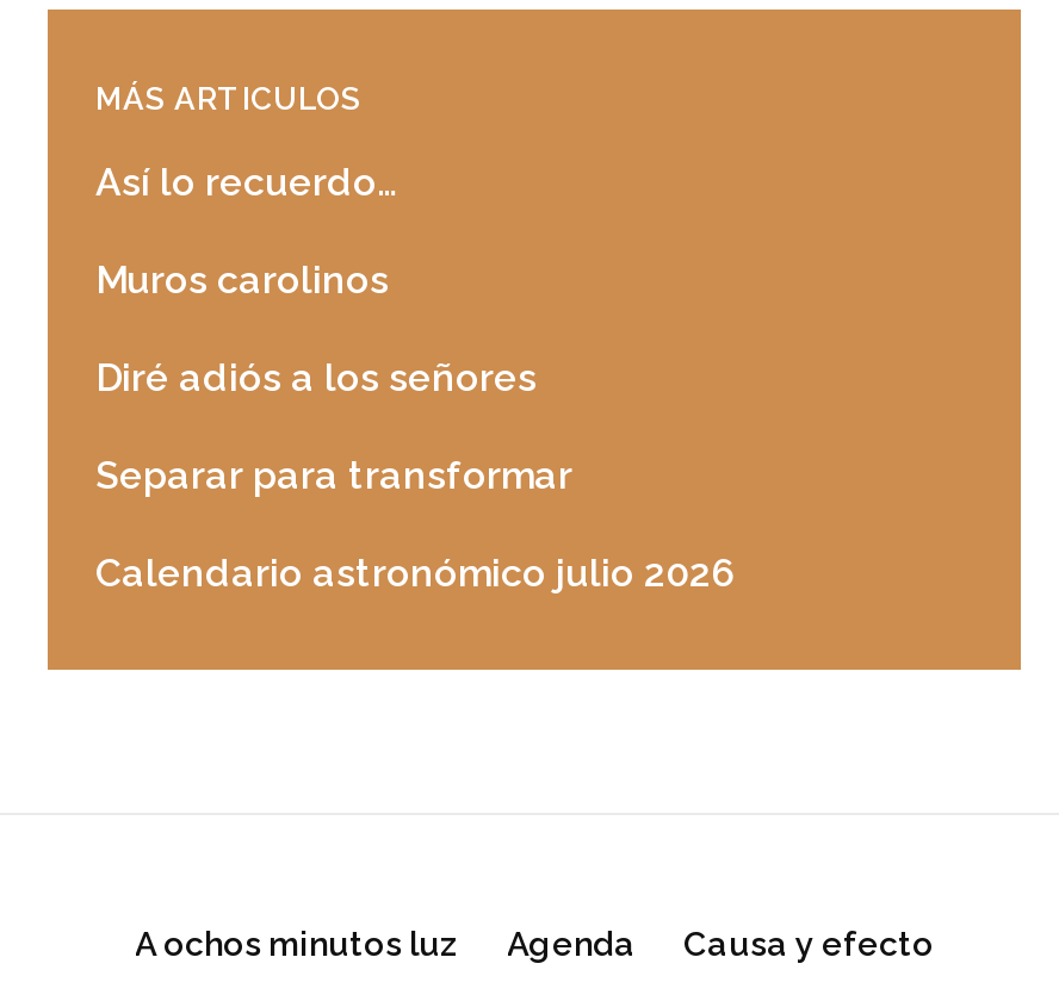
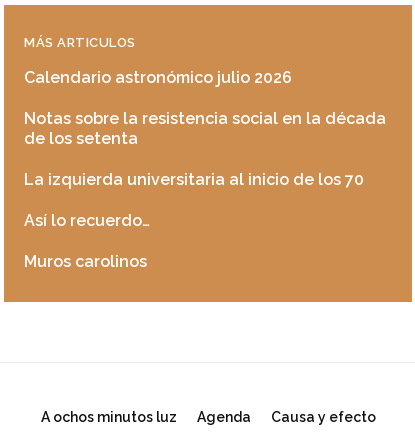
+ Notas sobre la resistencia social en la década
+ de los setenta
+ La izquierda universitaria al inicio de los 70

moved down: Así lo recuerdo… | Muros carolinos

- Diré adiós a los señores
- Separar para transformar

moved up: Calendario astronómico julio 2026
